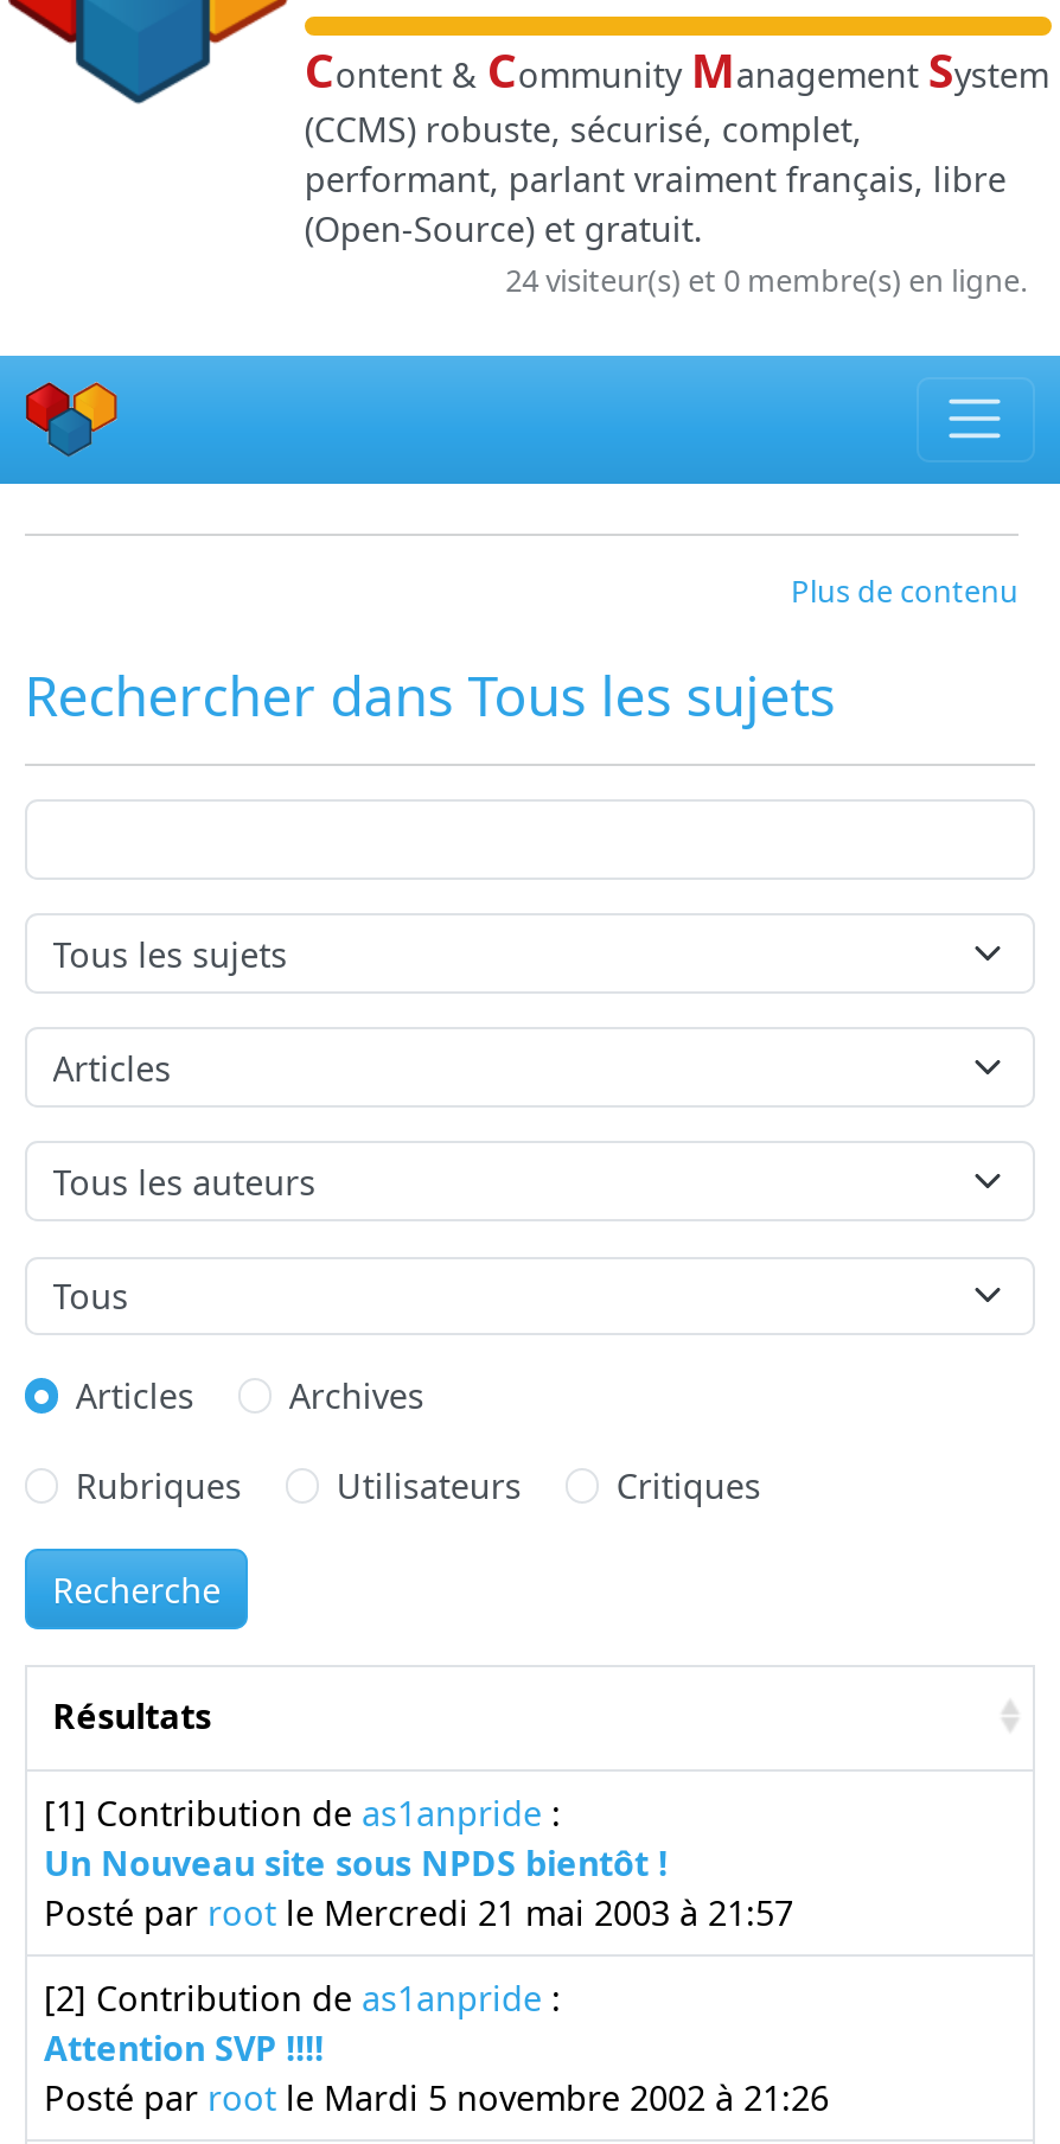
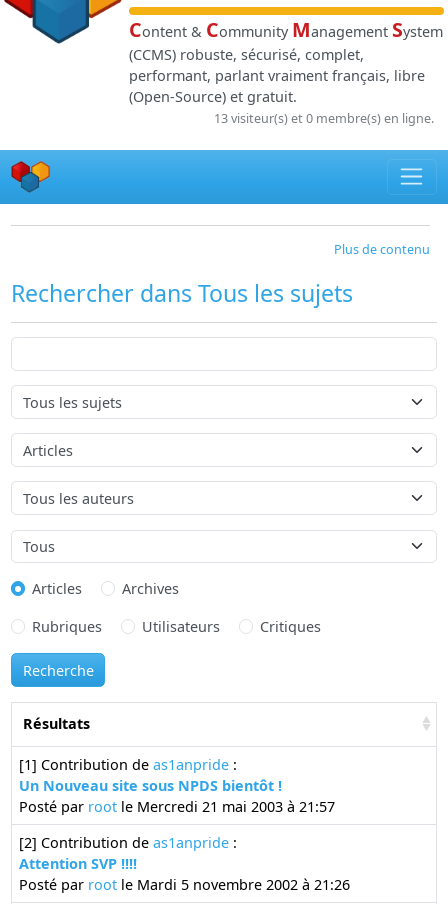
- 24 visiteur(s) et 0 membre(s) en ligne.
+ 13 visiteur(s) et 0 membre(s) en ligne.
